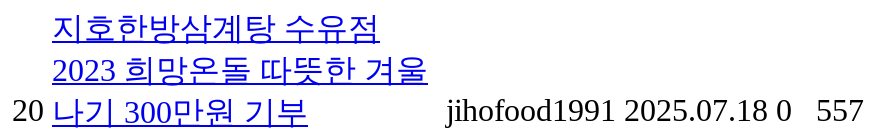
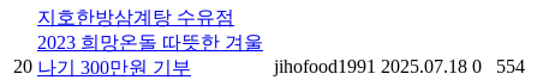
- jihofood1991 2025.07.18 0 557
+ jihofood1991 2025.07.18 0 554
